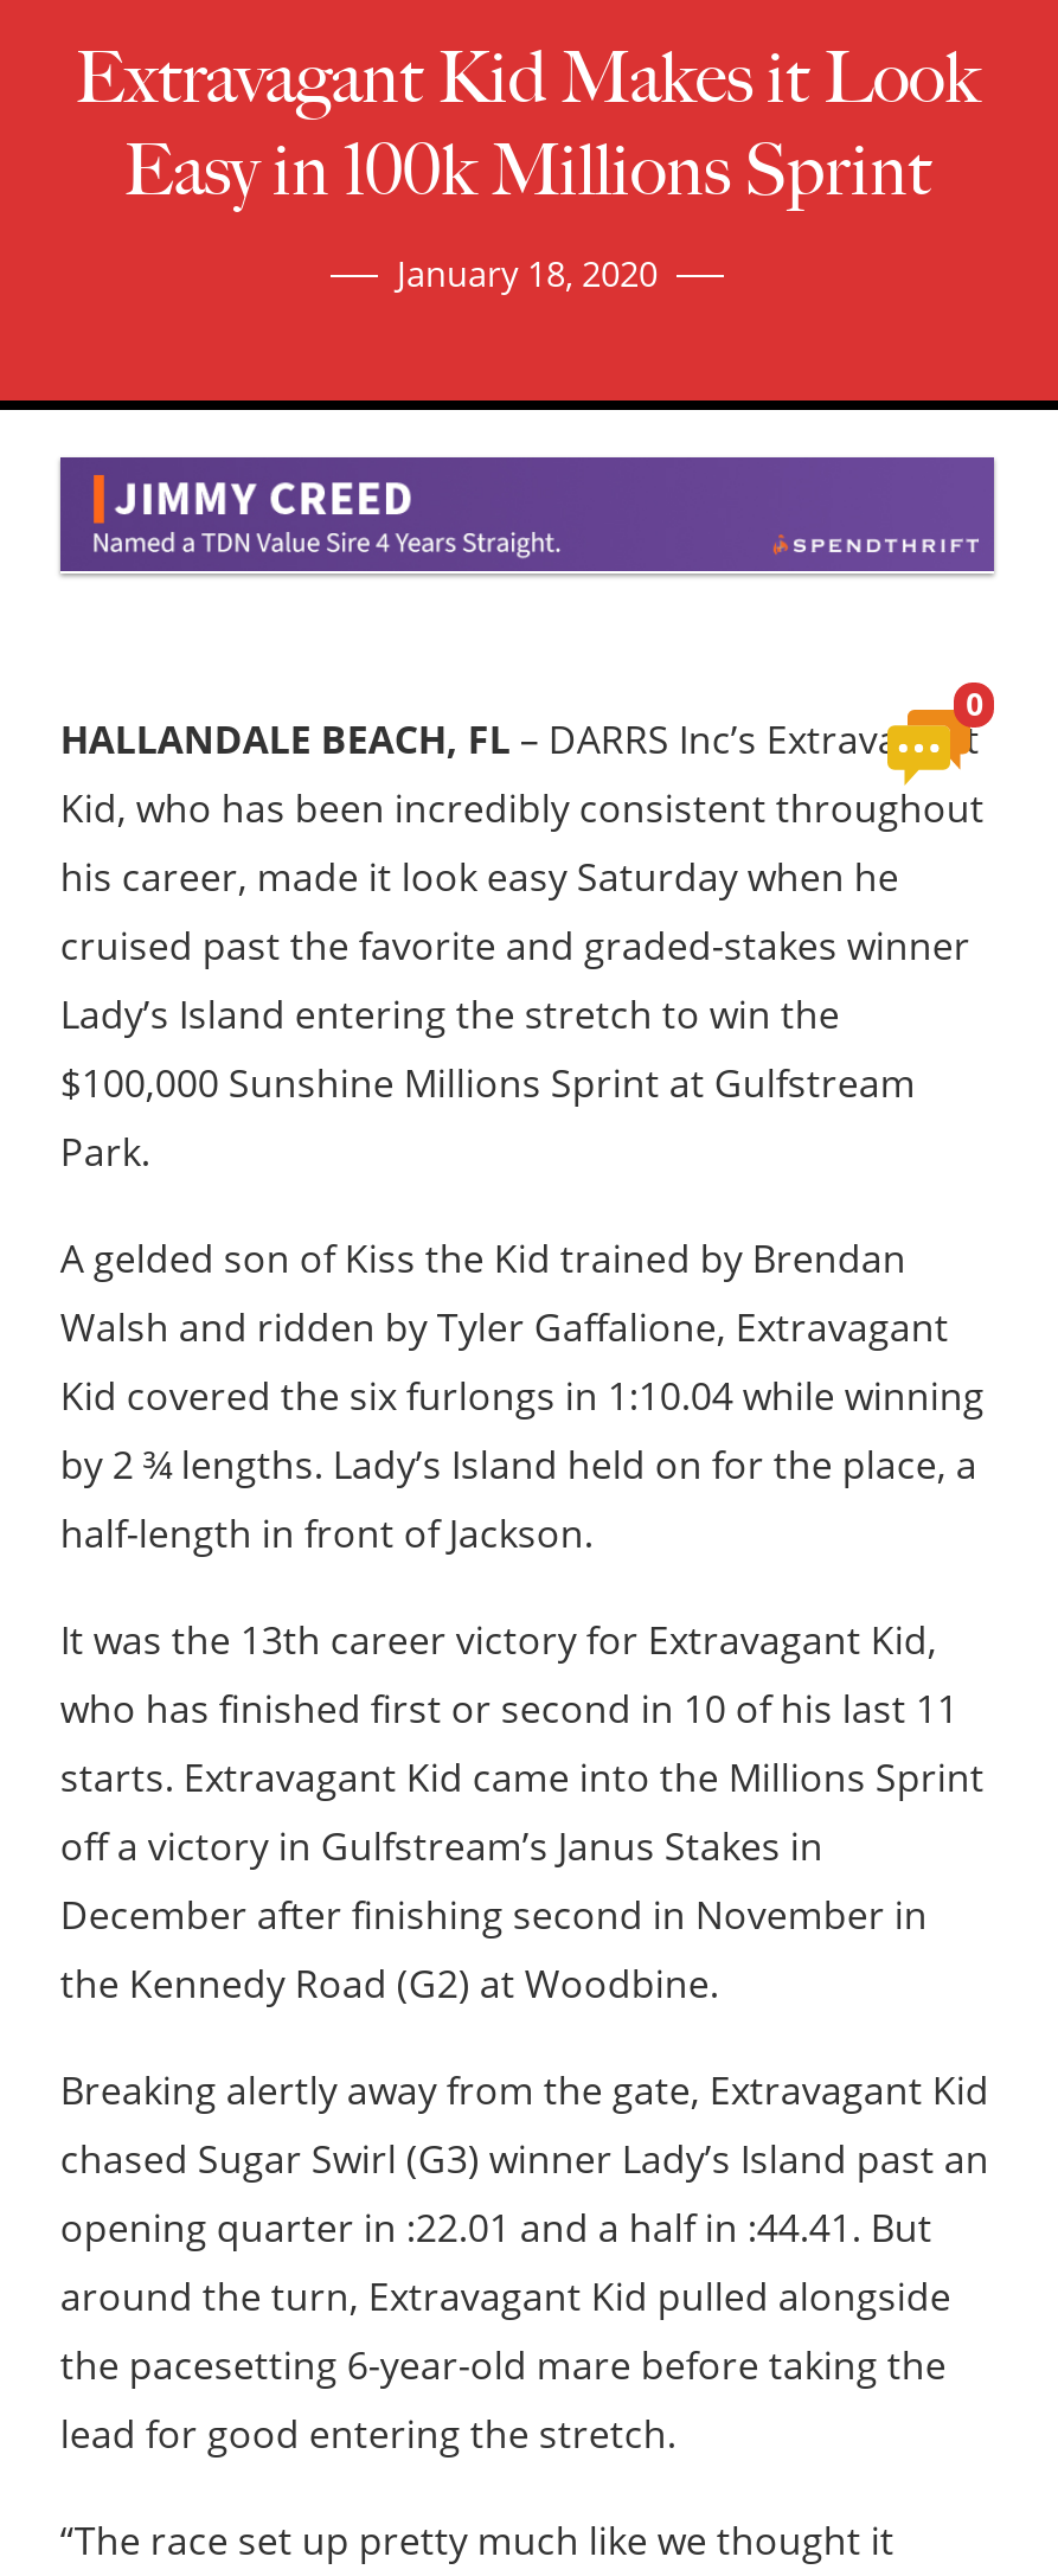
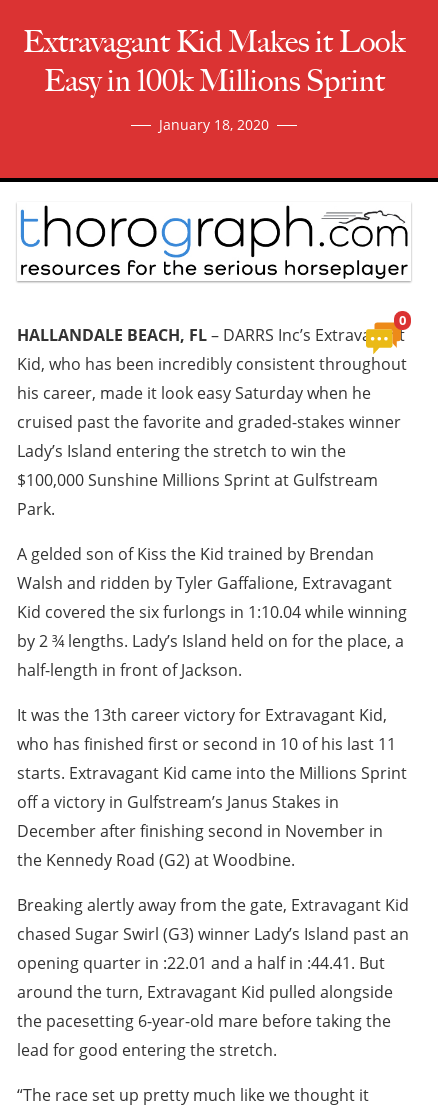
- [image]
+ [image]
